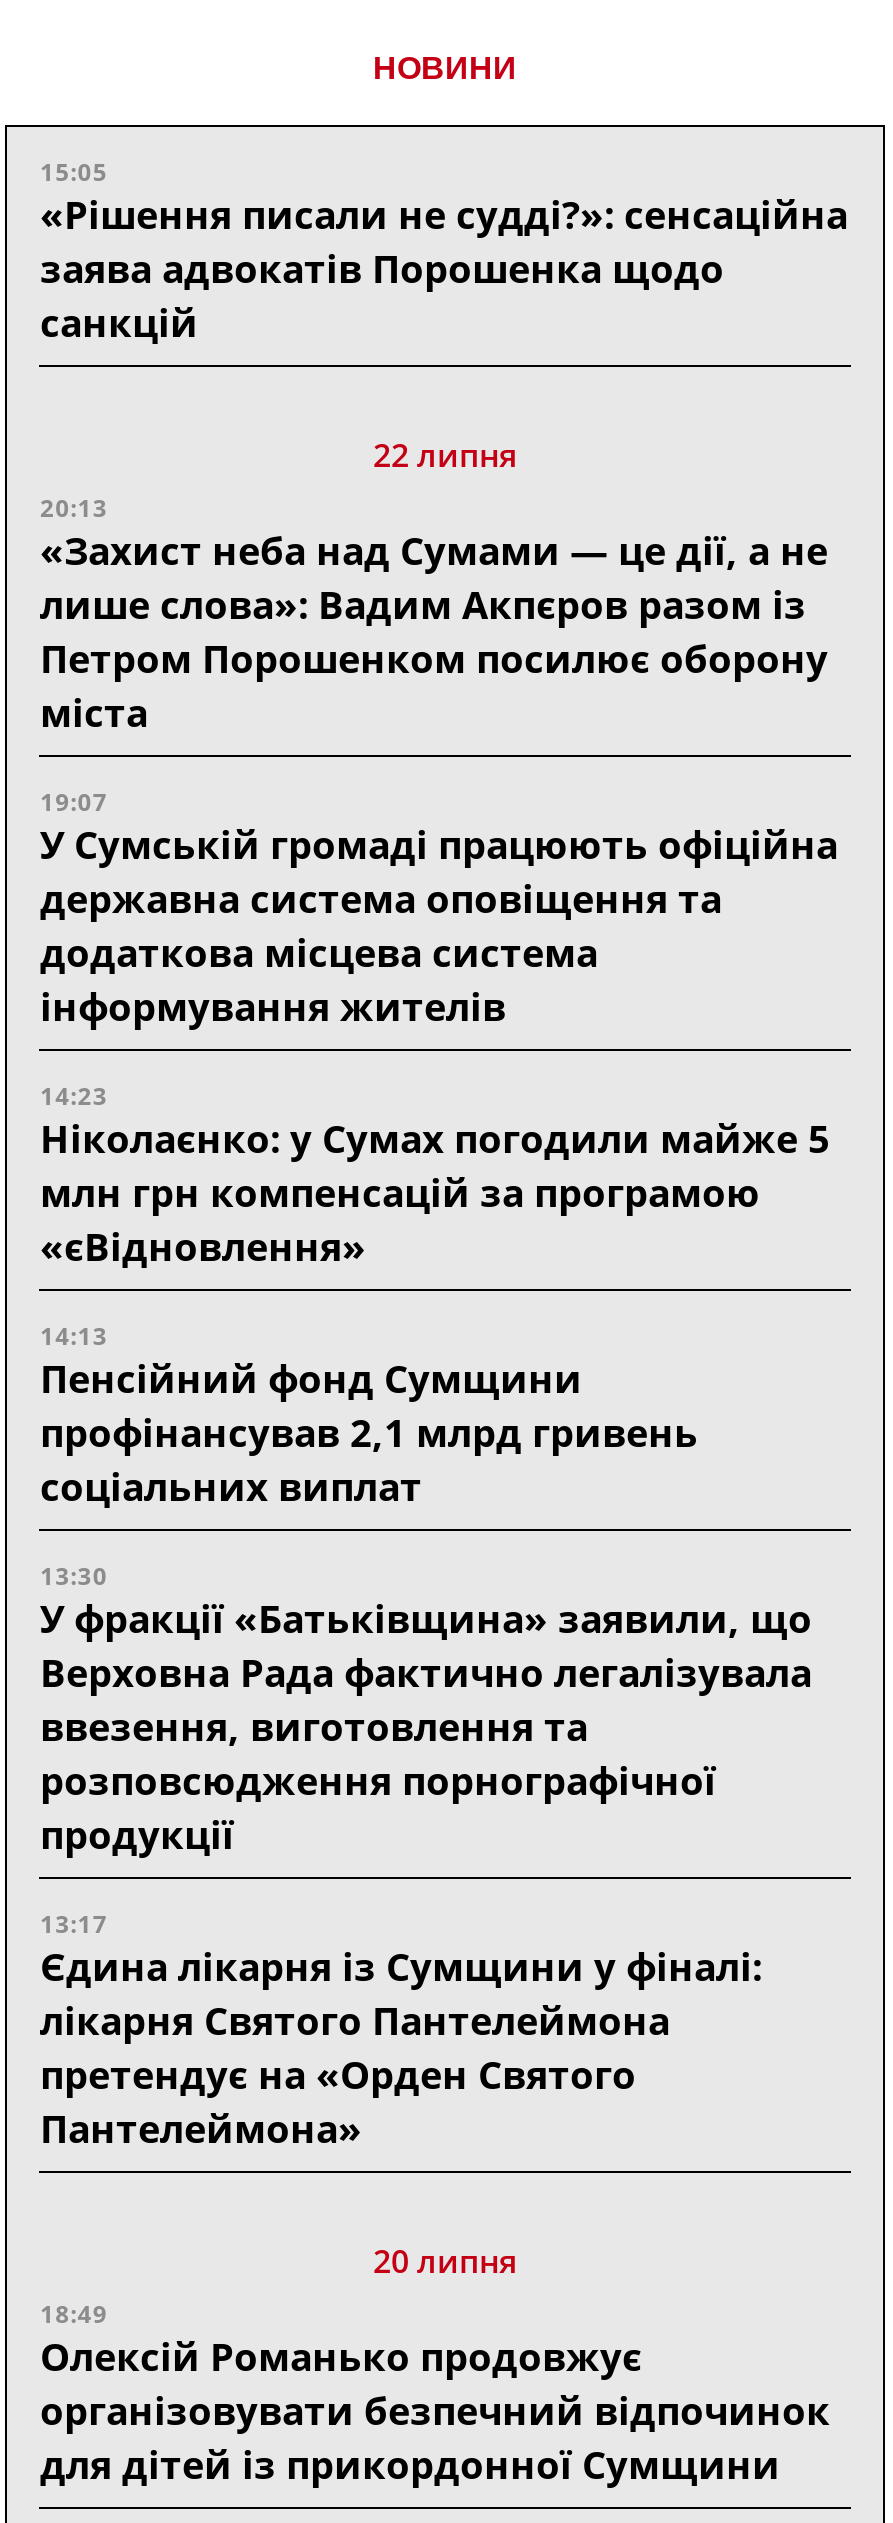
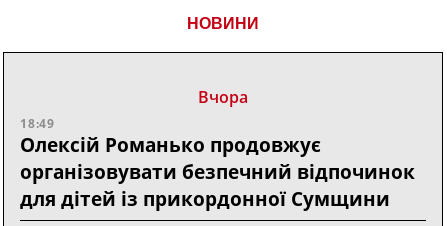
- 15:05
- «Рішення писали не судді?»: сенсаційна
- заява адвокатів Порошенка щодо
- санкцій
- 22 липня
- 20:13
- «Захист неба над Сумами — це дії, а не
- лише слова»: Вадим Акпєров разом із
- Петром Порошенком посилює оборону
- міста
- 19:07
- У Сумській громаді працюють офіційна
- державна система оповіщення та
- додаткова місцева система
- інформування жителів
- 14:23
- Ніколаєнко: у Сумах погодили майже 5
- млн грн компенсацій за програмою
- «єВідновлення»
- 14:13
- Пенсійний фонд Сумщини
- профінансував 2,1 млрд гривень
- соціальних виплат
- 13:30
- У фракції «Батьківщина» заявили, що
- Верховна Рада фактично легалізувала
- ввезення, виготовлення та
- розповсюдження порнографічної
- продукції
- 13:17
- Єдина лікарня із Сумщини у фіналі:
- лікарня Святого Пантелеймона
- претендує на «Орден Святого
- Пантелеймона»
- 20 липня
+ Вчора
